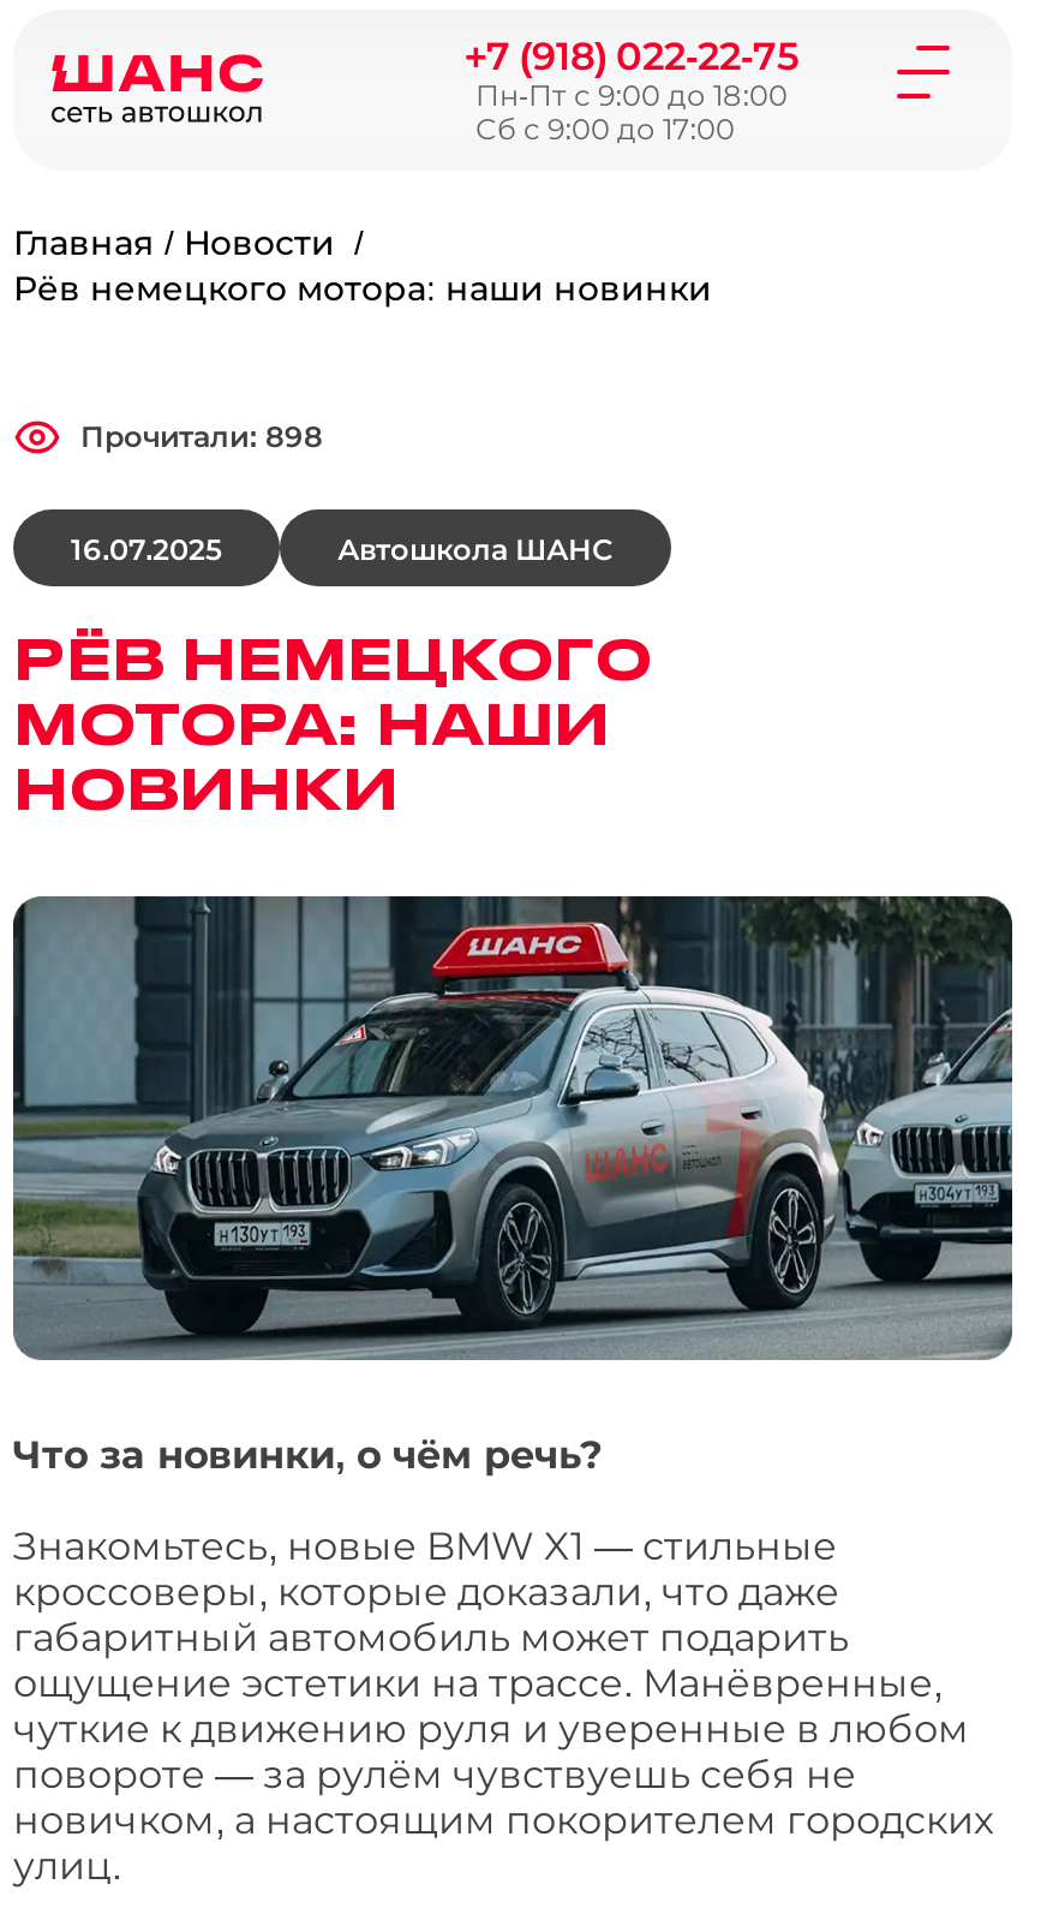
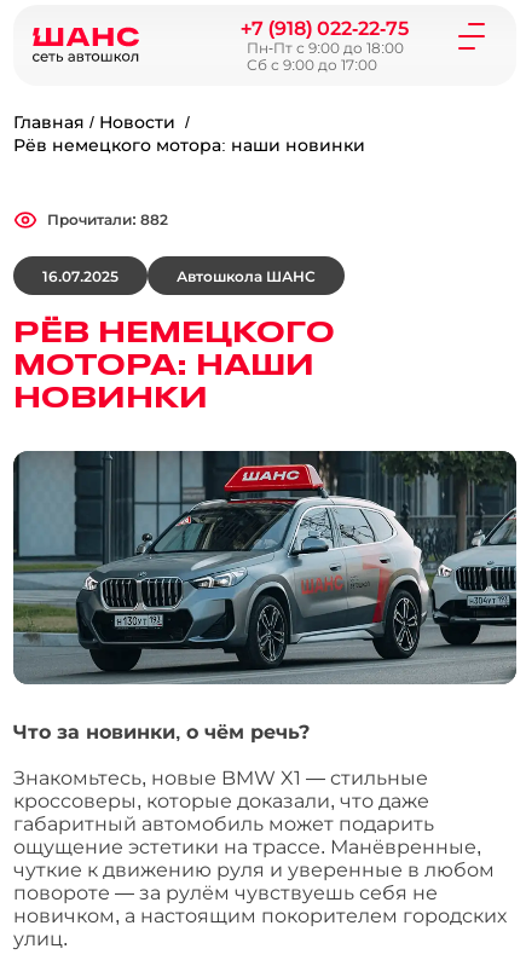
- Прочитали: 898
+ Прочитали: 882
